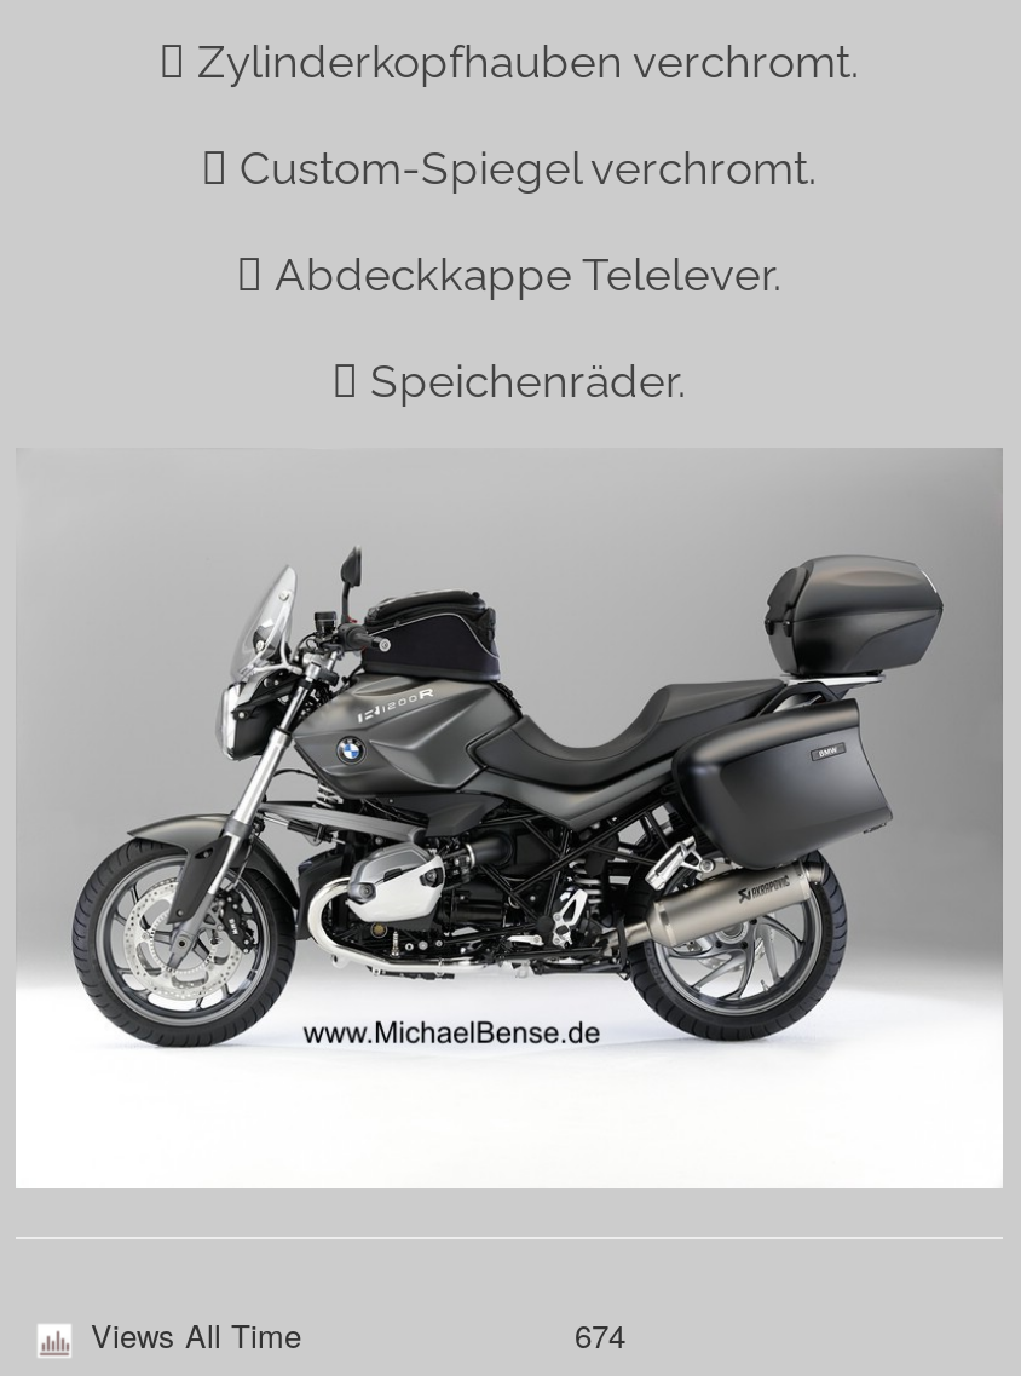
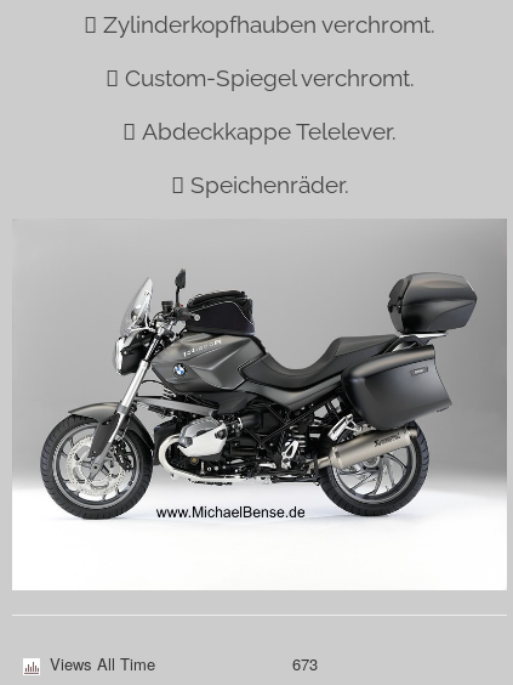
- 674
+ 673
